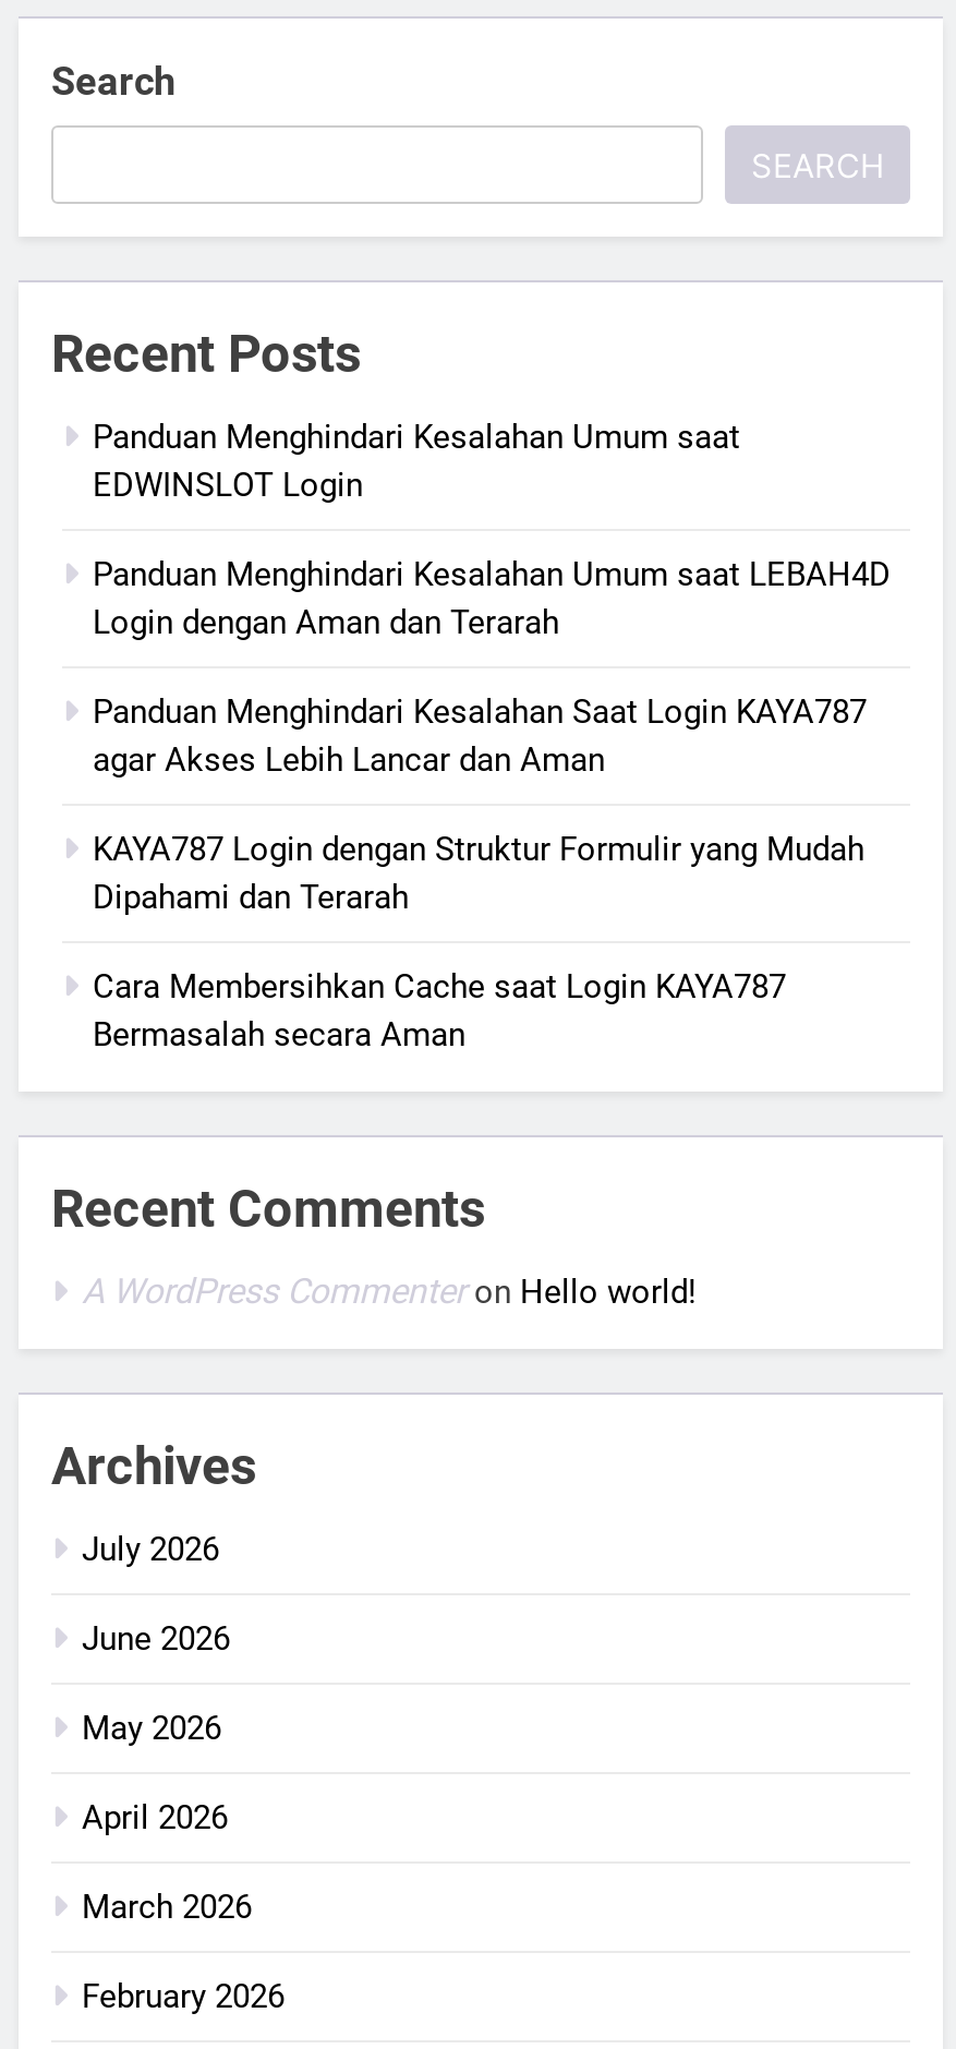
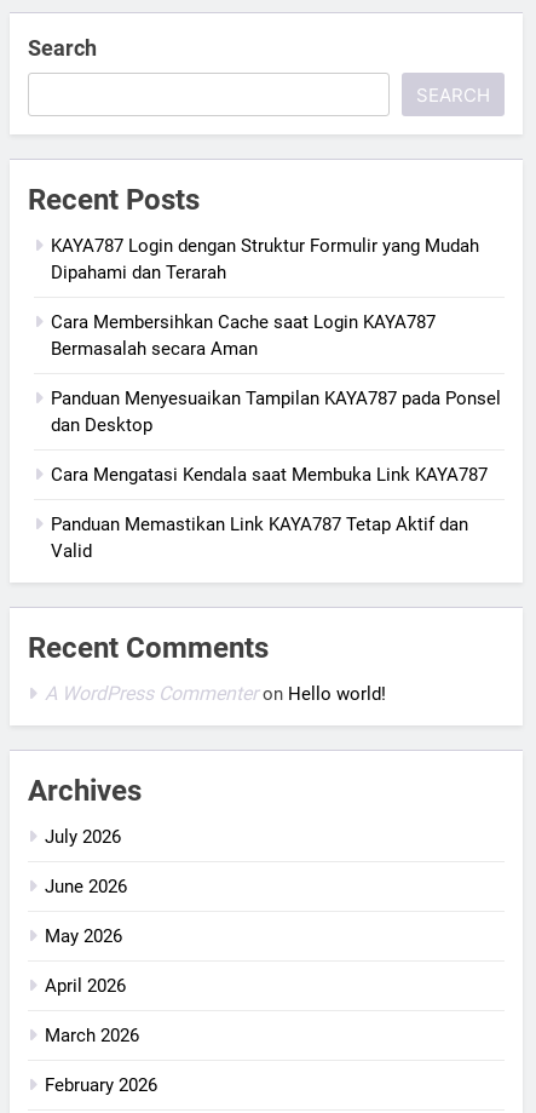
- Panduan Menghindari Kesalahan Umum saat
- EDWINSLOT Login
- Panduan Menghindari Kesalahan Umum saat LEBAH4D
- Login dengan Aman dan Terarah
- Panduan Menghindari Kesalahan Saat Login KAYA787
- agar Akses Lebih Lancar dan Aman

moved up: KAYA787 Login dengan Struktur Formulir yang Mudah | Dipahami dan Terarah | Cara Membersihkan Cache saat Login KAYA787 | Bermasalah secara Aman

+ Panduan Menyesuaikan Tampilan KAYA787 pada Ponsel
+ dan Desktop
+ Cara Mengatasi Kendala saat Membuka Link KAYA787
+ Panduan Memastikan Link KAYA787 Tetap Aktif dan
+ Valid
